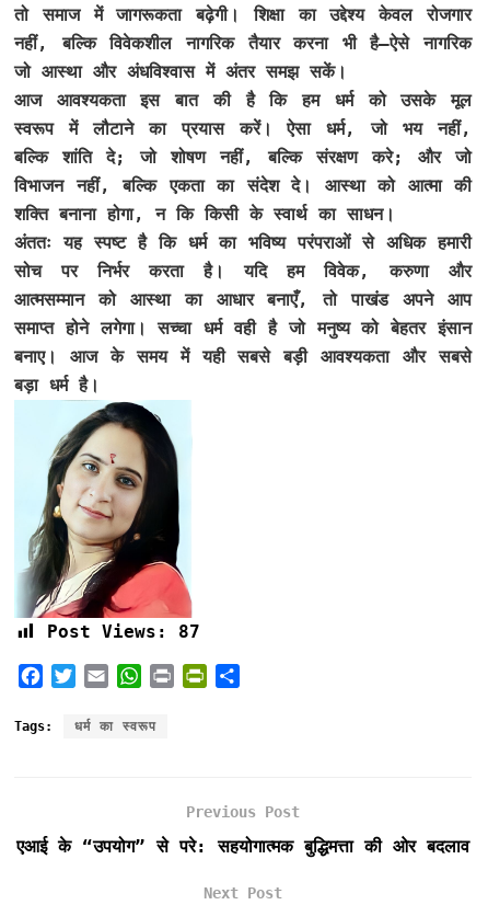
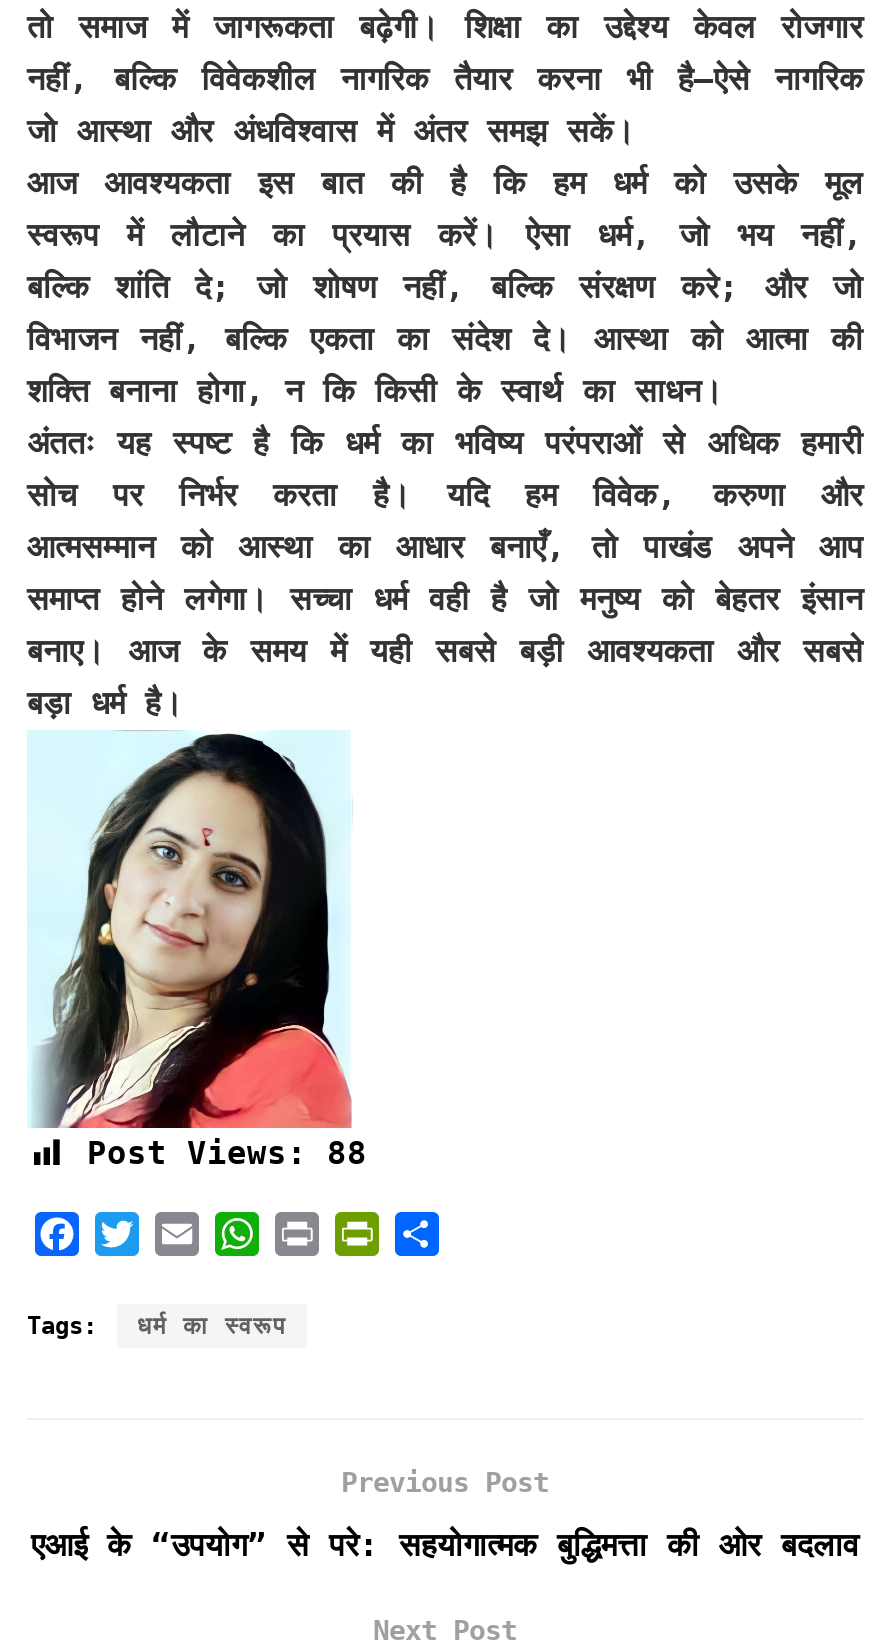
- Post Views: 87
+ Post Views: 88
